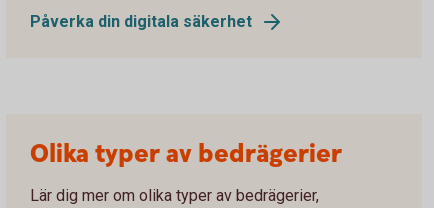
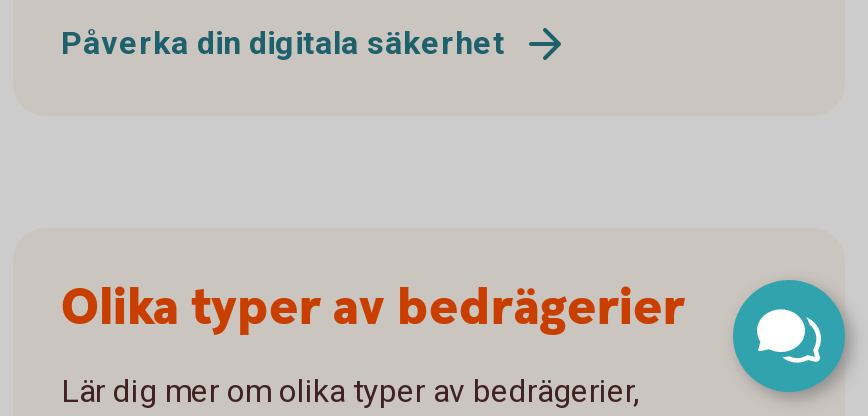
+ [image]
